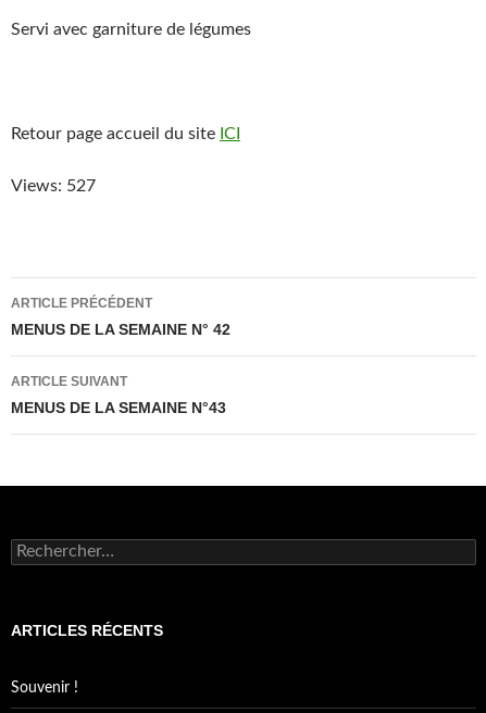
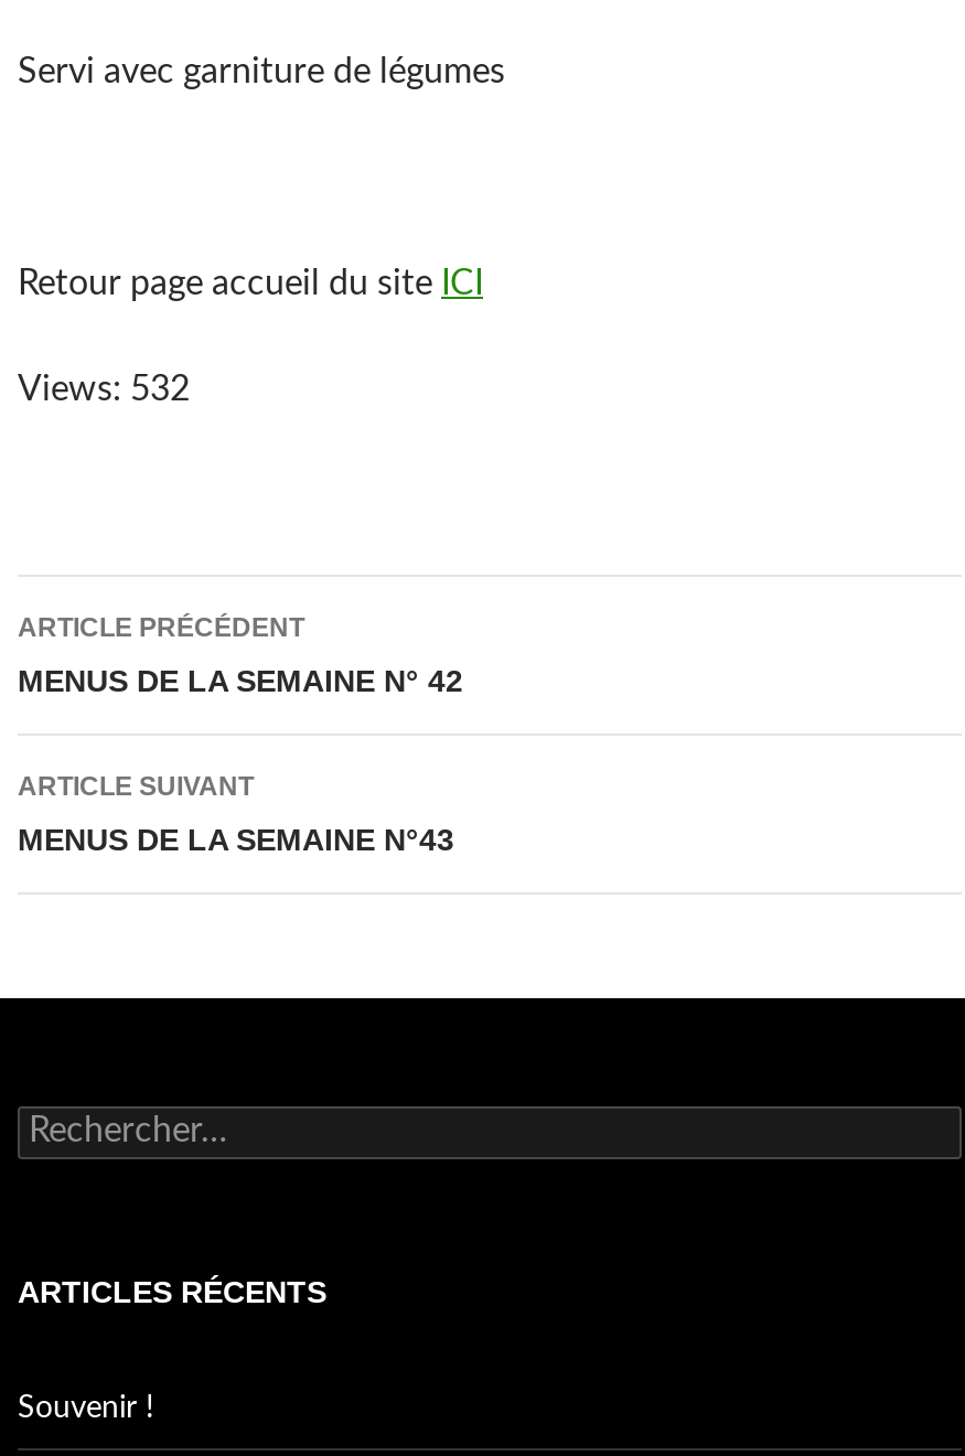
- Views: 527
+ Views: 532
